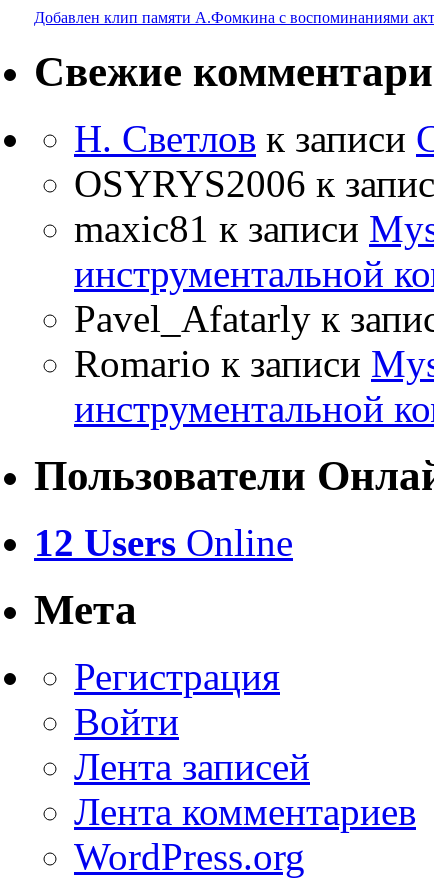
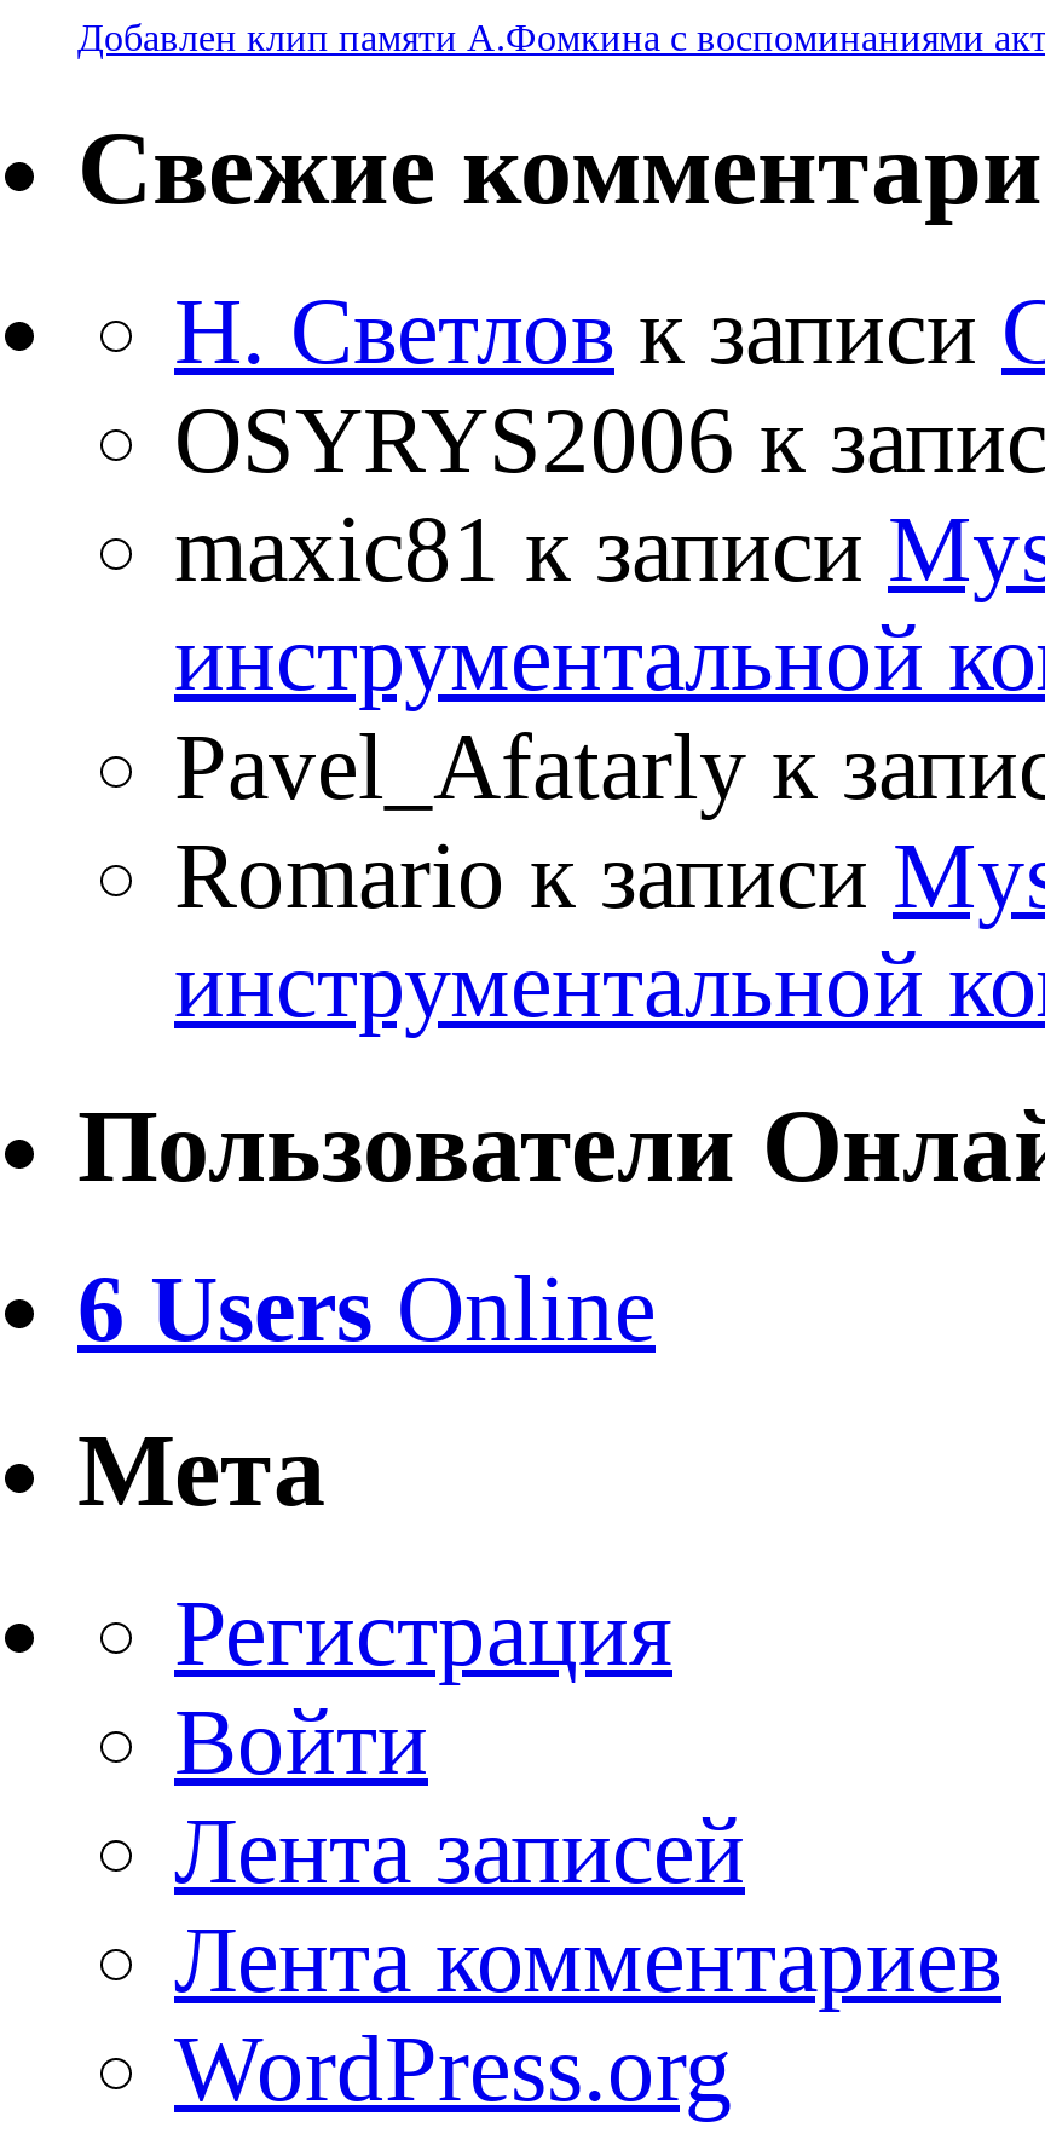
- 12 Users Online
+ 6 Users Online
